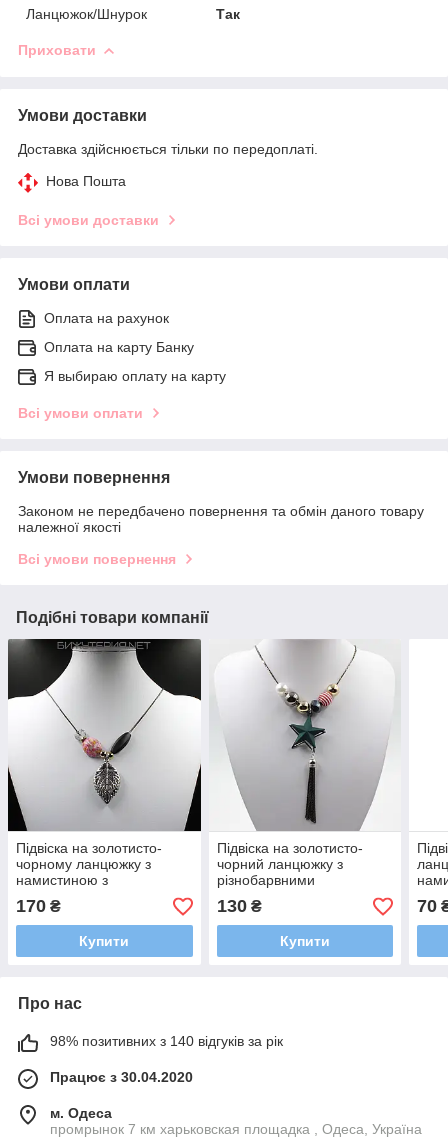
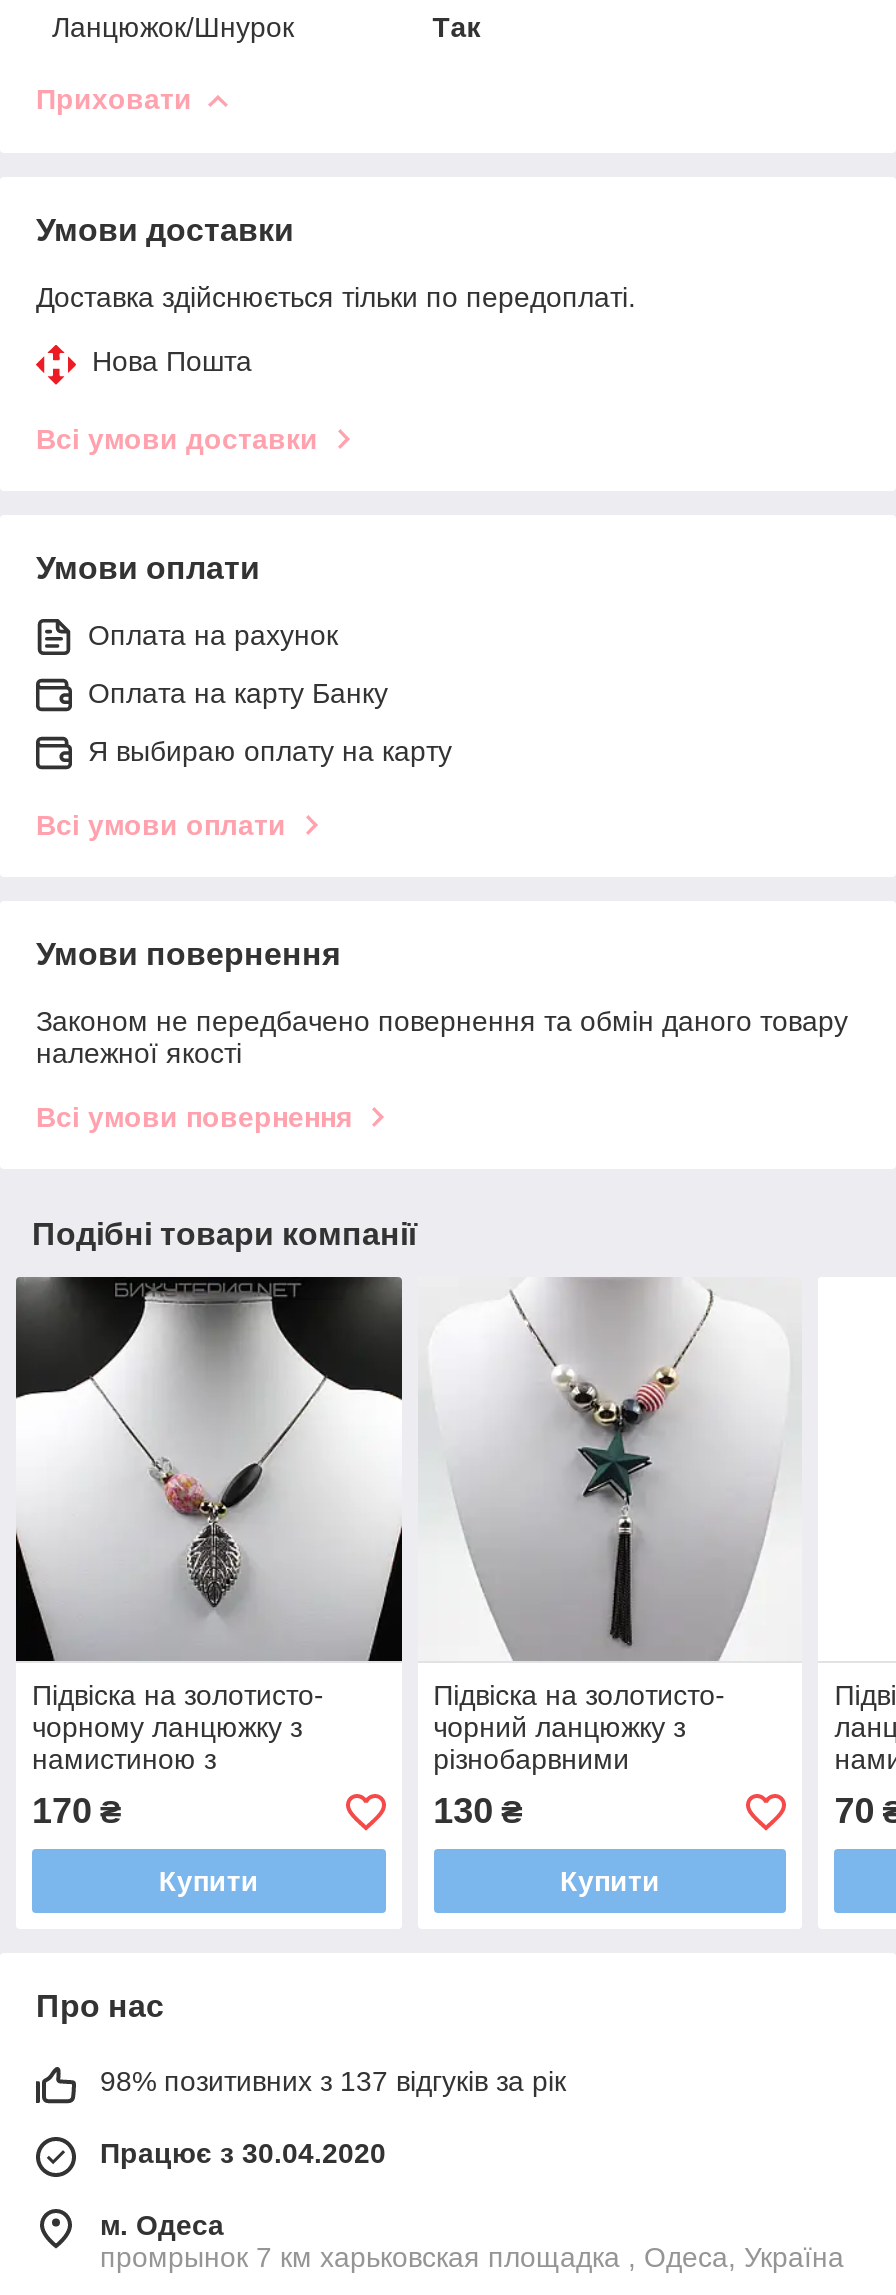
- 98% позитивних з 140 відгуків за рік
+ 98% позитивних з 137 відгуків за рік
